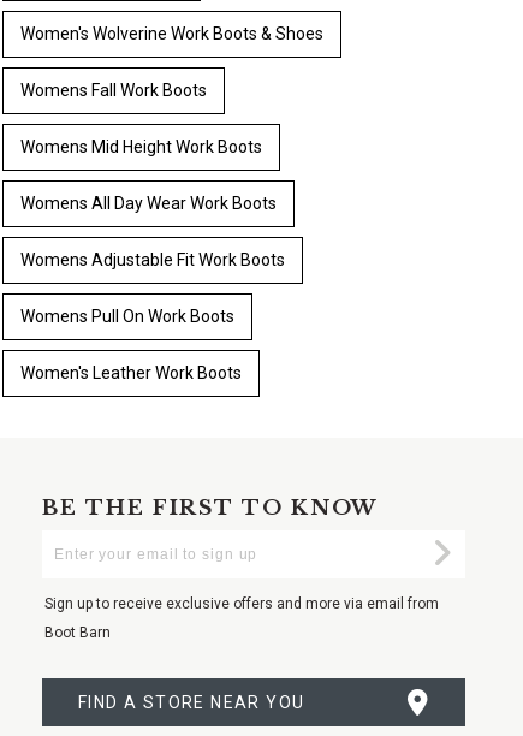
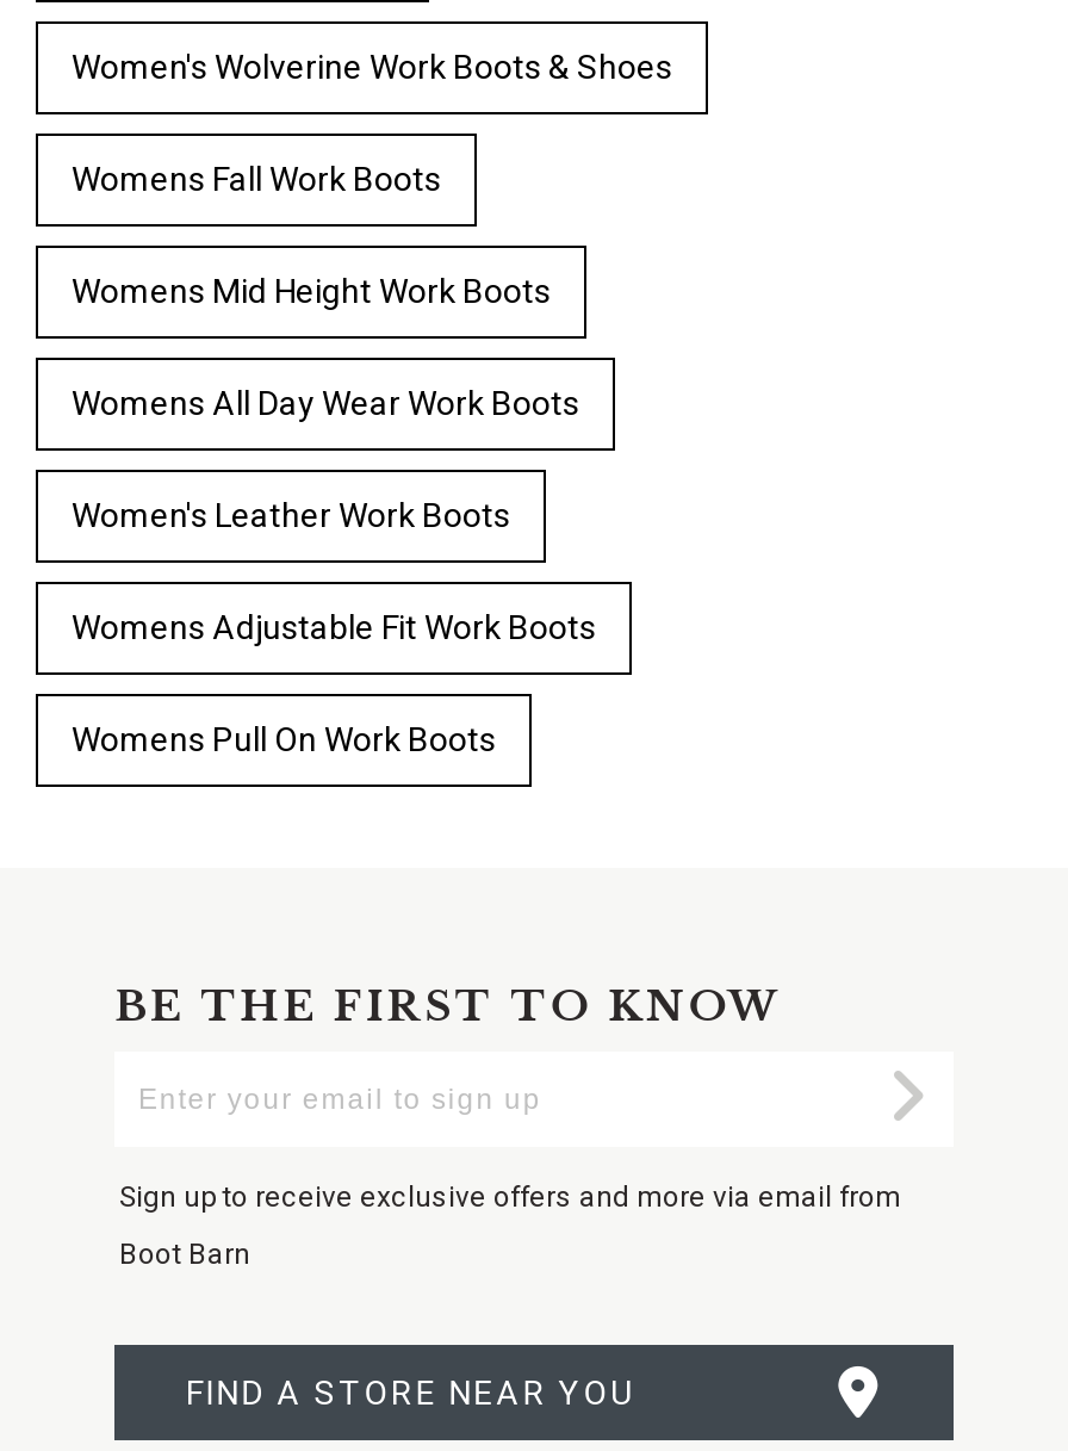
moved down: Womens Adjustable Fit Work Boots | Womens Pull On Work Boots

moved up: Women's Leather Work Boots
